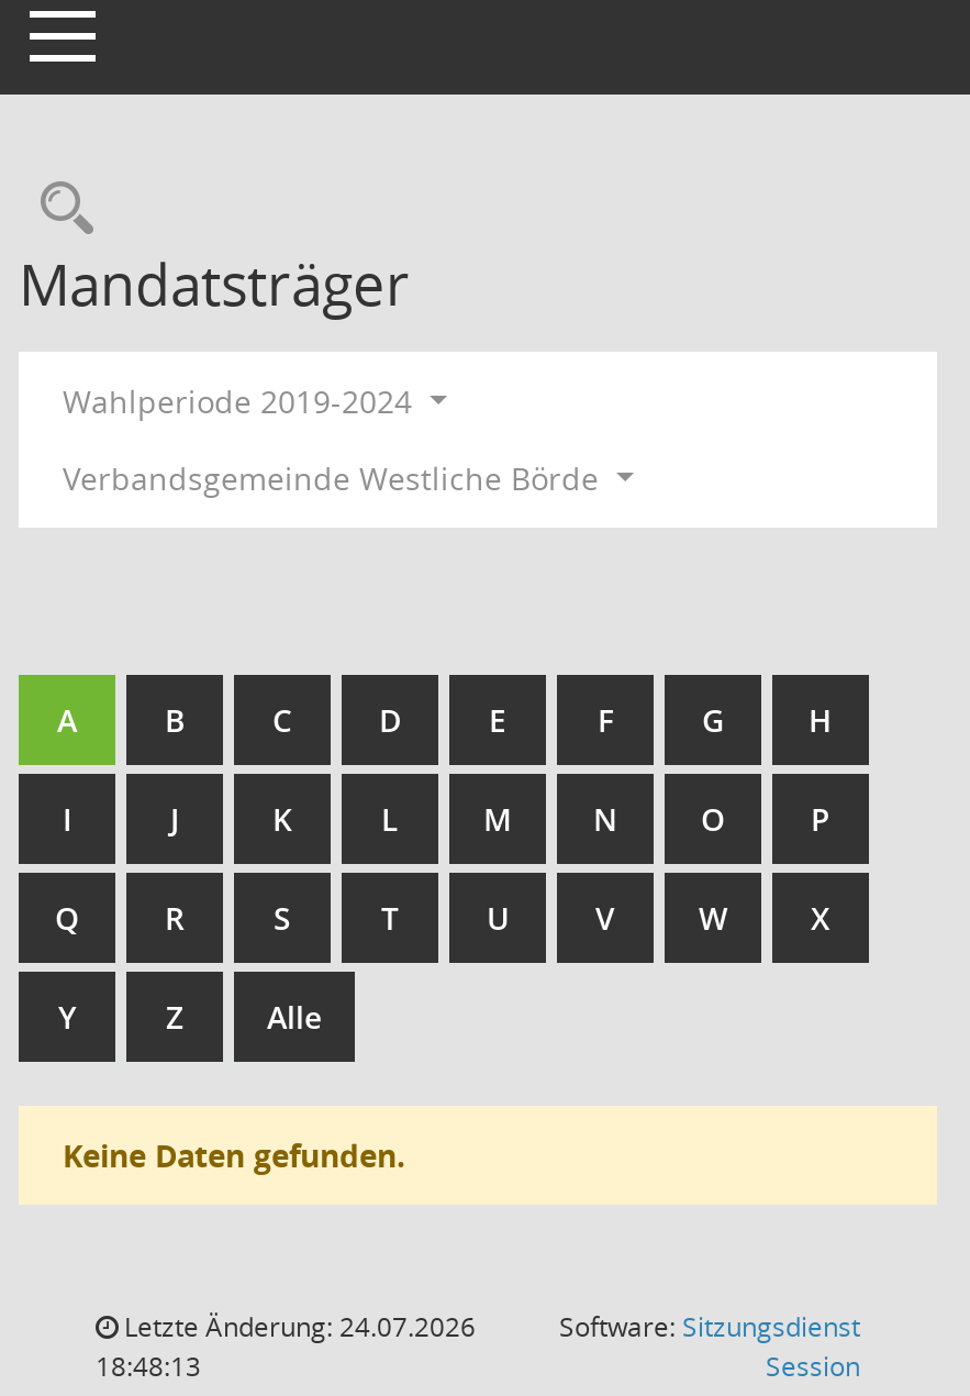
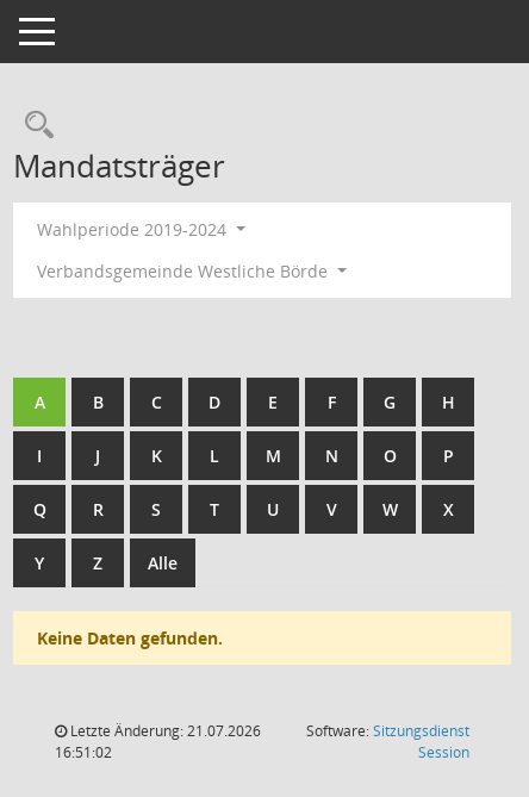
- Letzte Änderung: 24.07.2026
+ Letzte Änderung: 21.07.2026

- 18:48:13
+ 16:51:02
